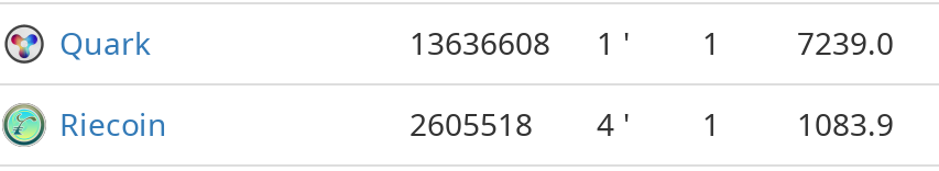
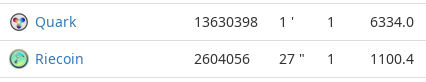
- 13636608
+ 13630398

- 7239.0
+ 6334.0

- 2605518
+ 2604056

- 4 '
+ 27 "

- 1083.9
+ 1100.4
